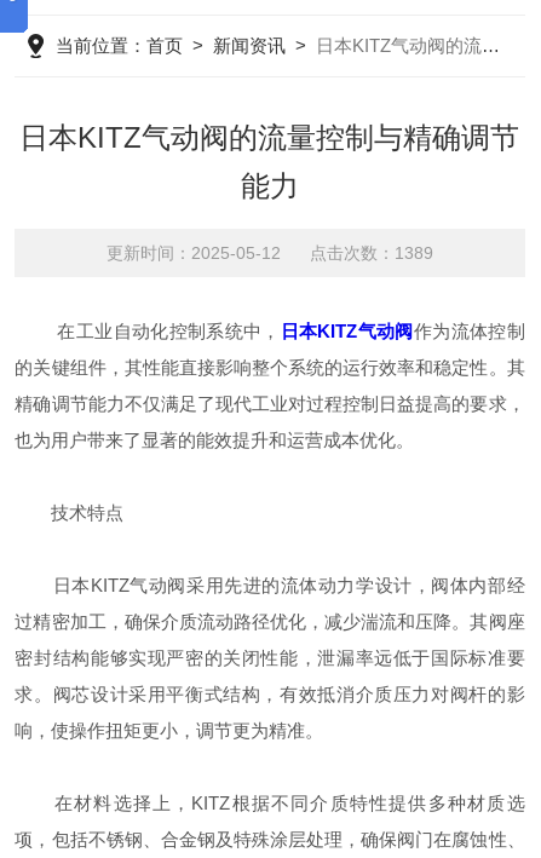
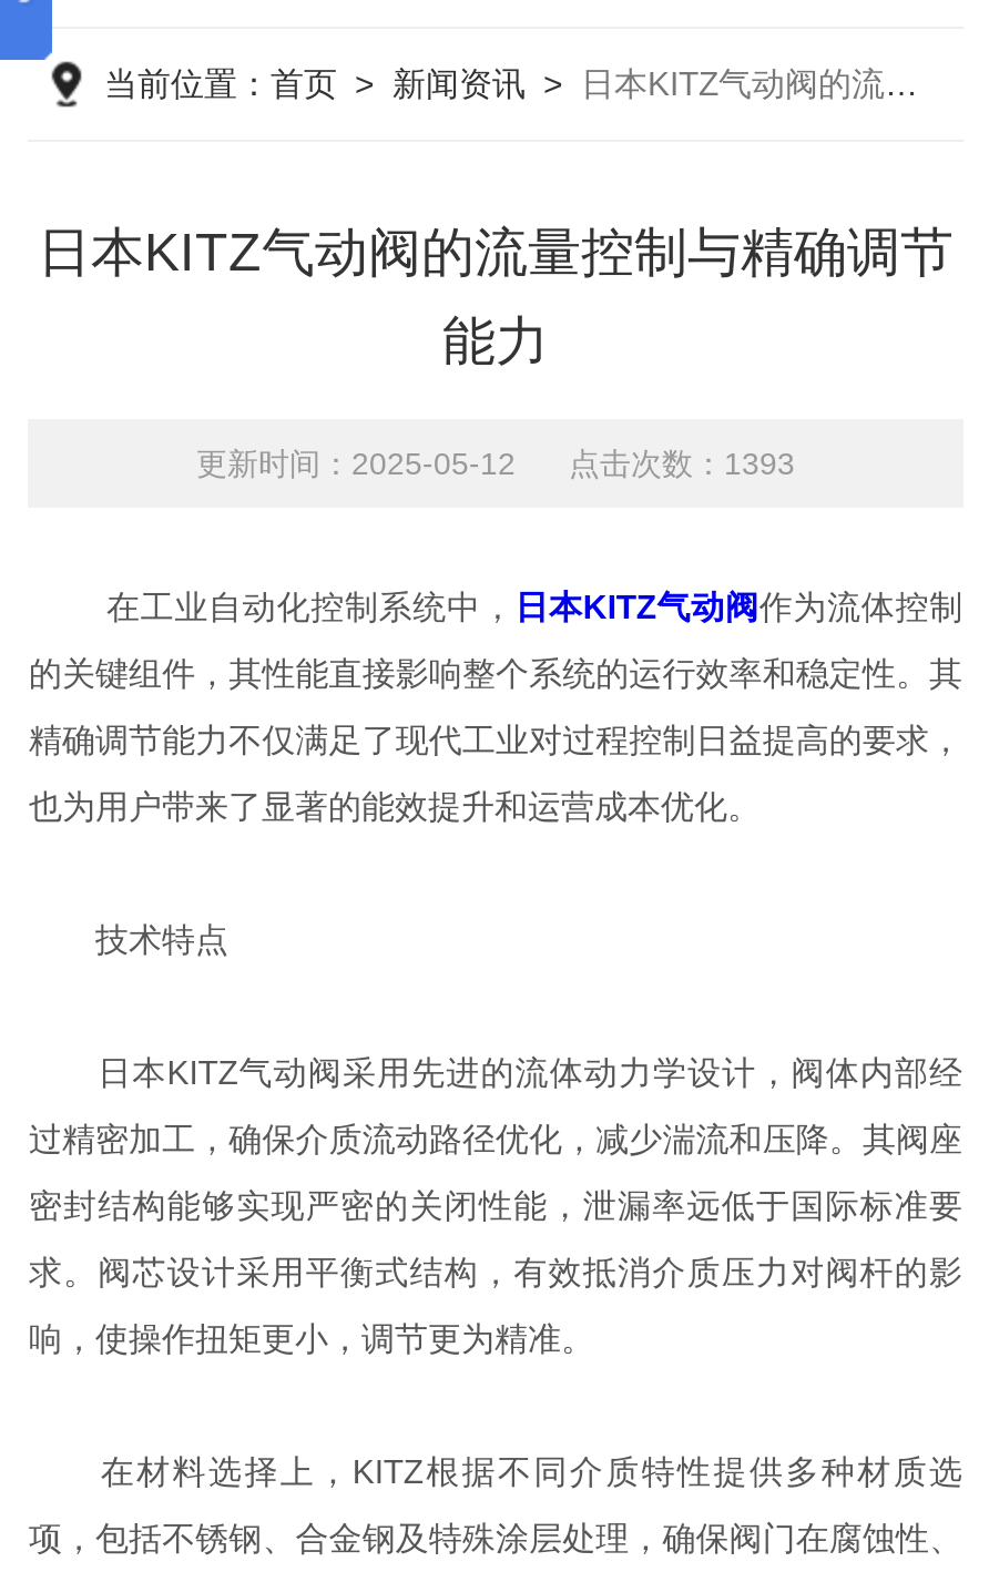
- 更新时间：2025-05-12 点击次数：1389
+ 更新时间：2025-05-12 点击次数：1393
